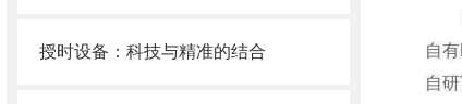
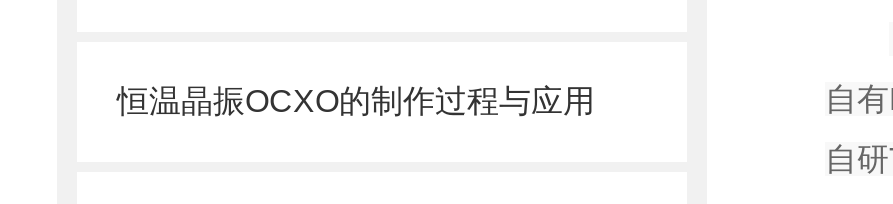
- 授时设备：科技与精准的结合
+ 恒温晶振OCXO的制作过程与应用
